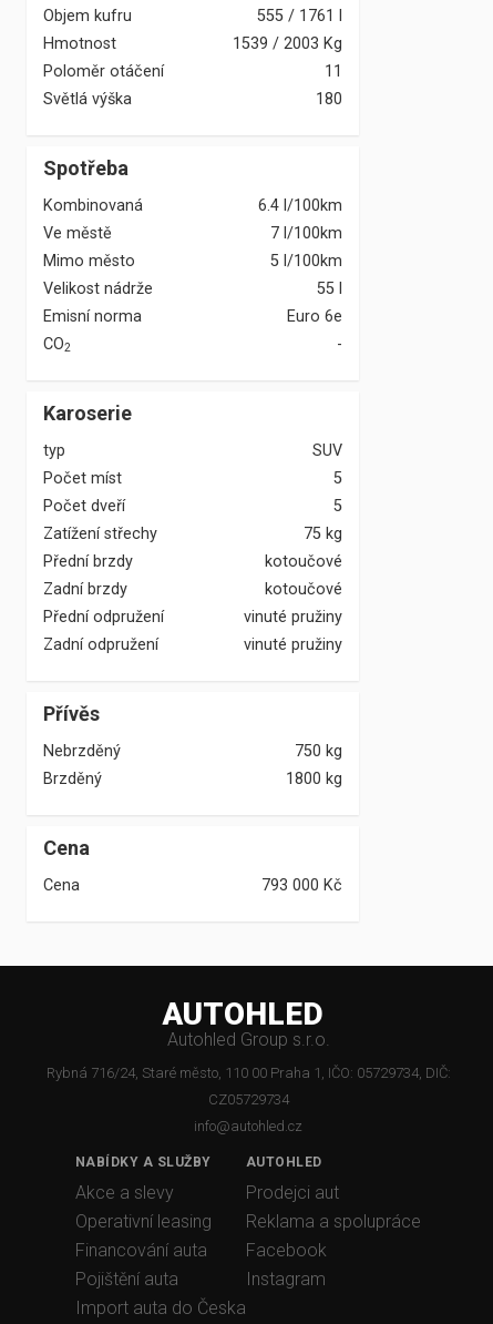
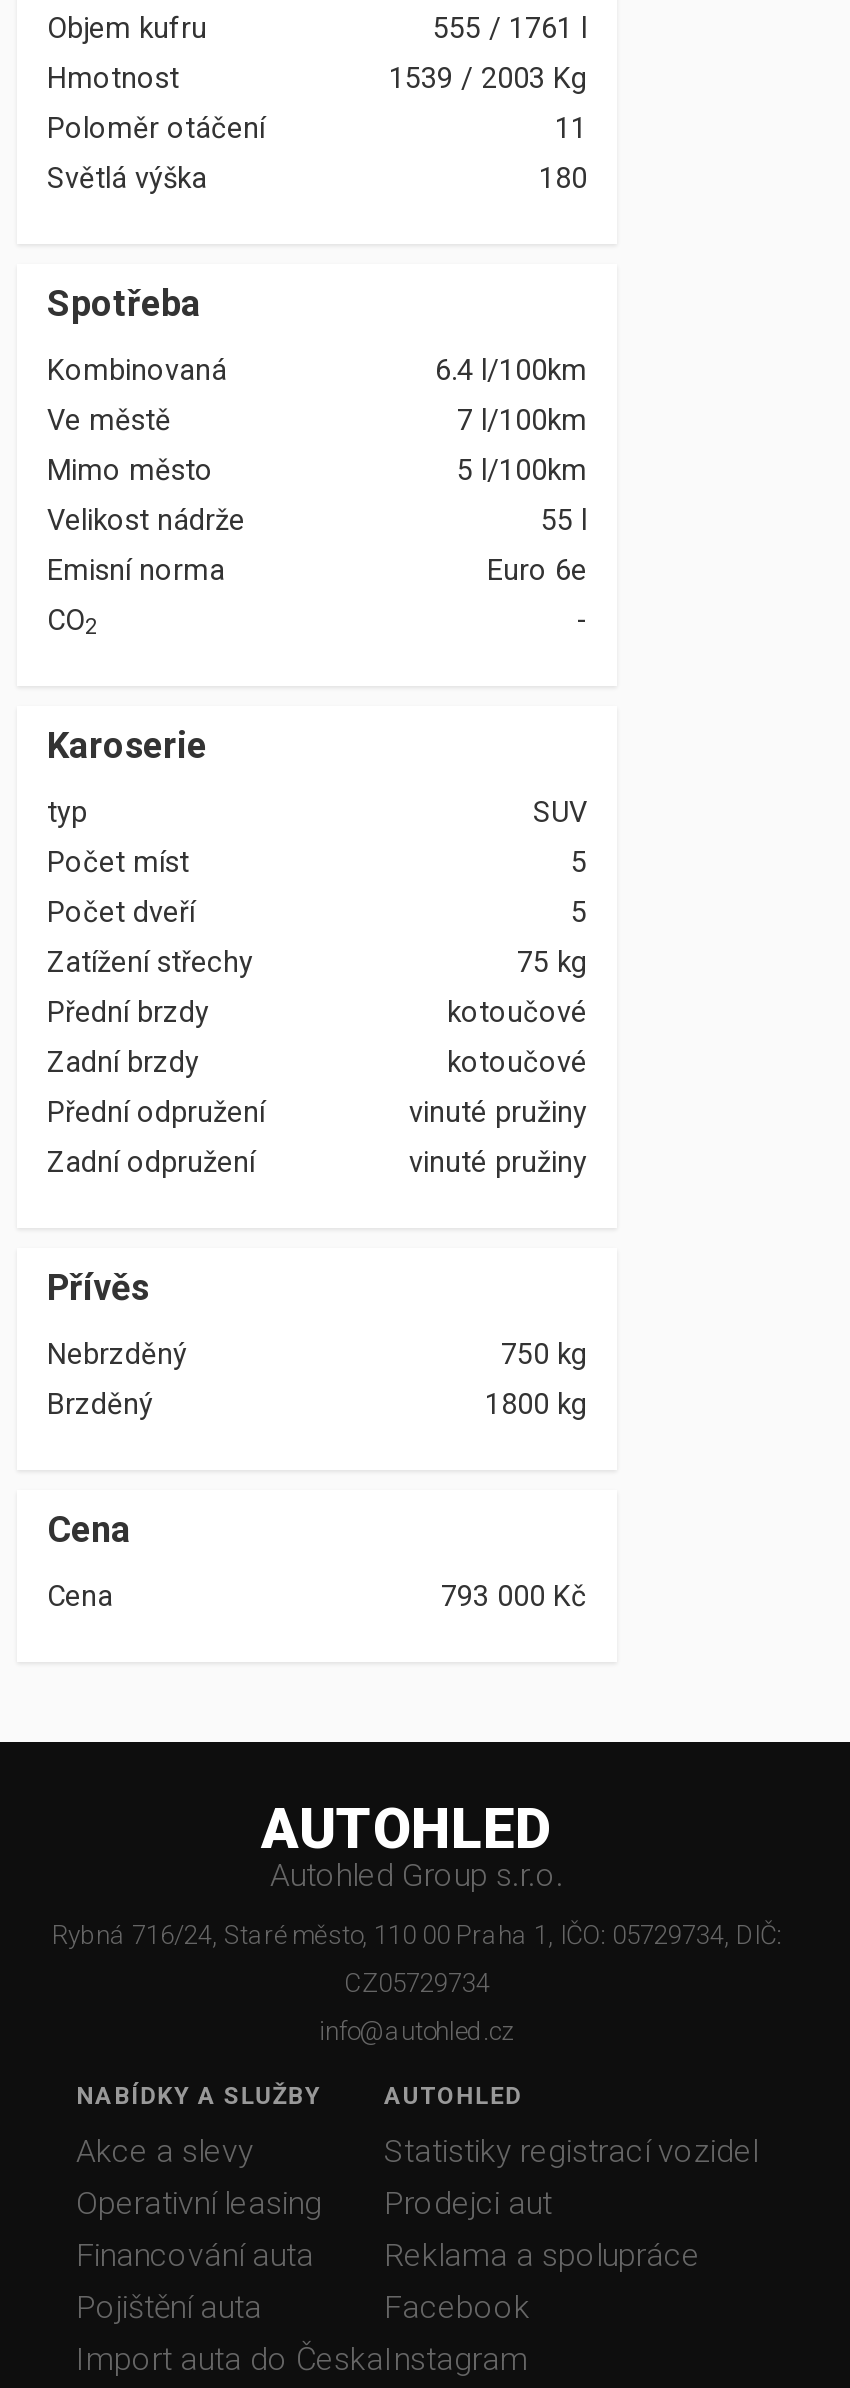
moved down: Prodejci aut | Reklama a spolupráce | Facebook | Instagram

+ Statistiky registrací vozidel
